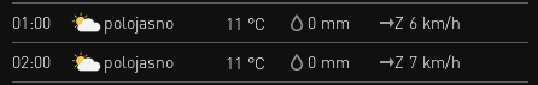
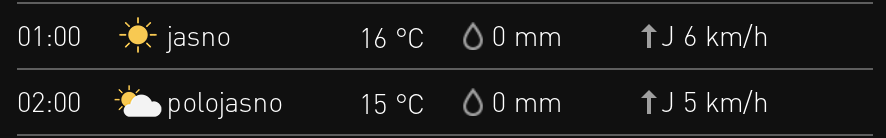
- polojasno
- 11 °C
+ jasno
+ 16 °C

- Z 6 km/h
+ J 6 km/h

- 11 °C 0 mm
+ 15 °C 0 mm

- Z 7 km/h
+ J 5 km/h
